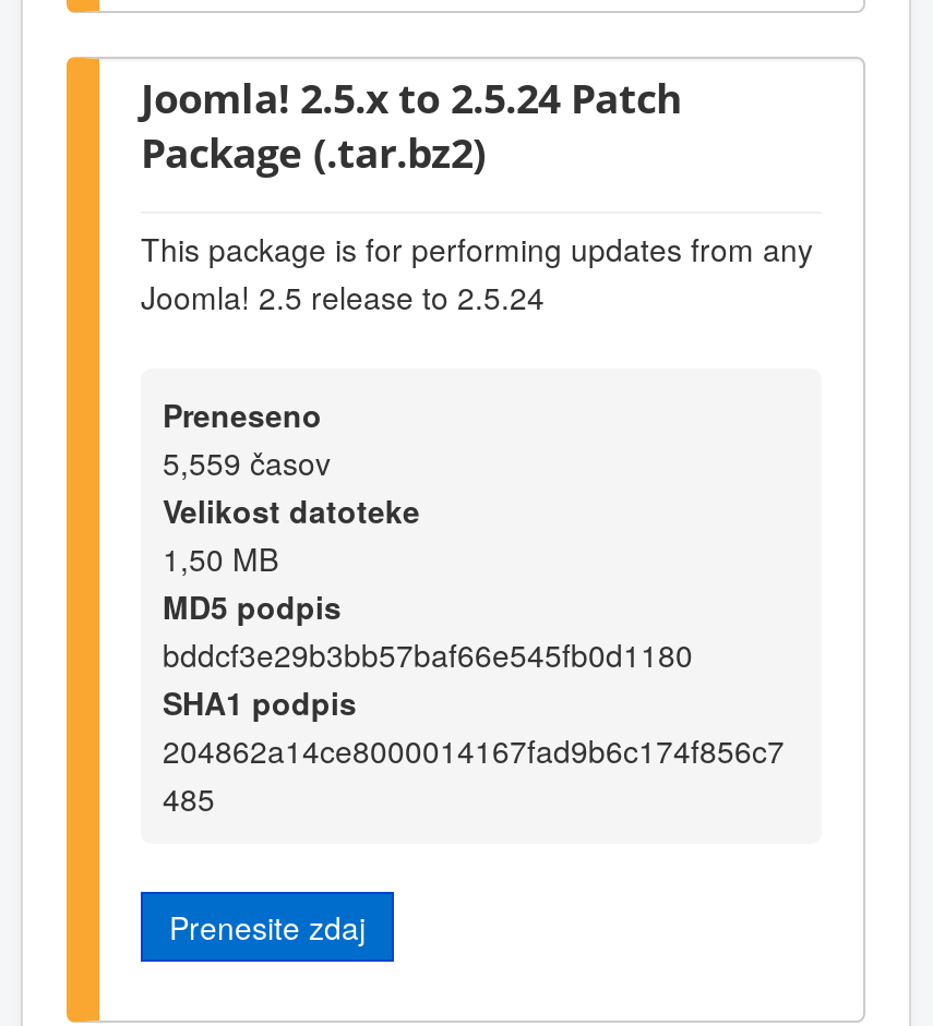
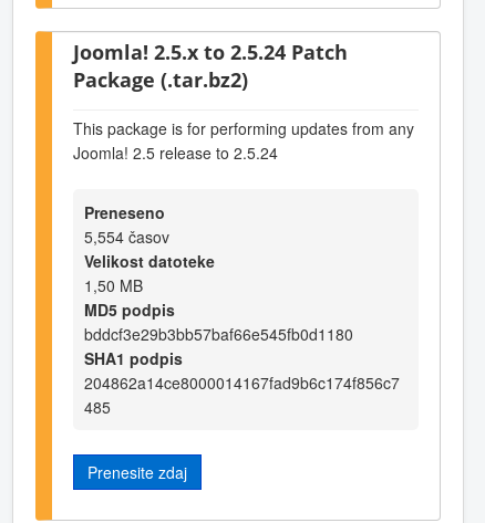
- 5,559 časov
+ 5,554 časov
